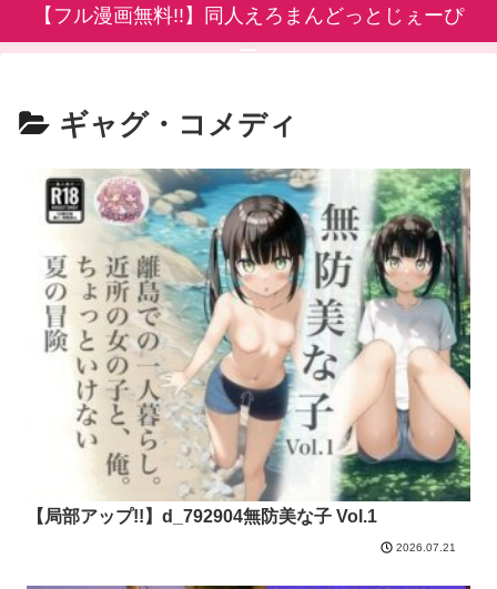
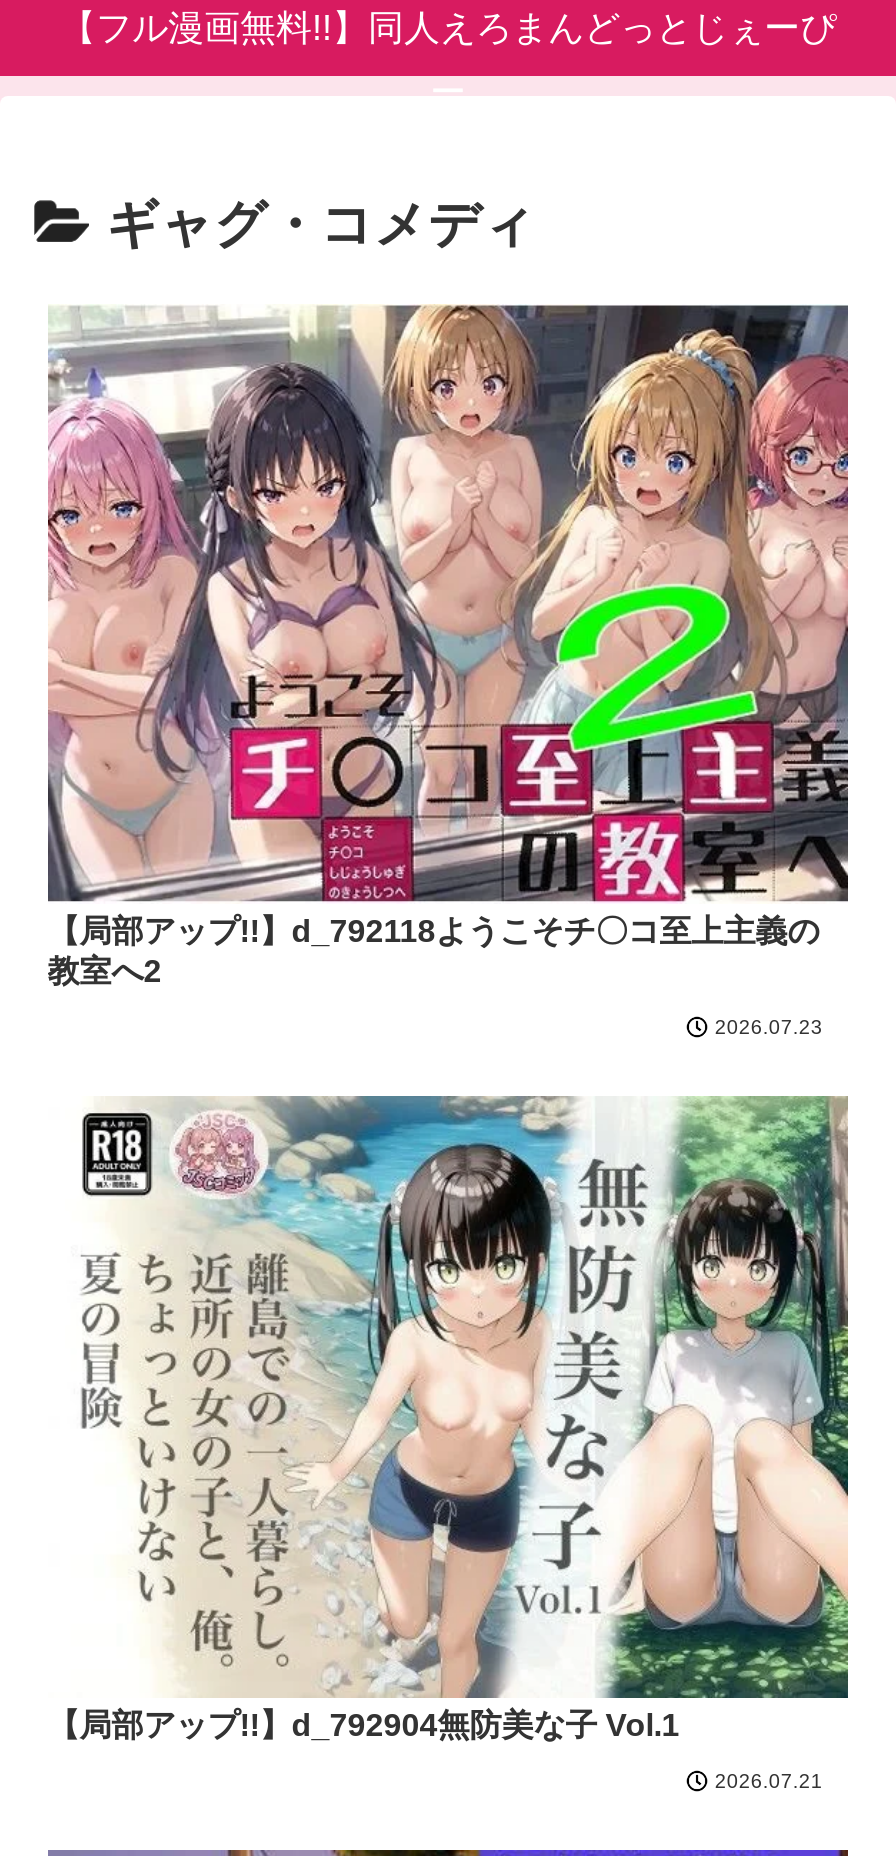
+ [image]
+ 【局部アップ!!】d_792118ようこそチ〇コ至上主義の
+ 教室へ2
+ 2026.07.23
